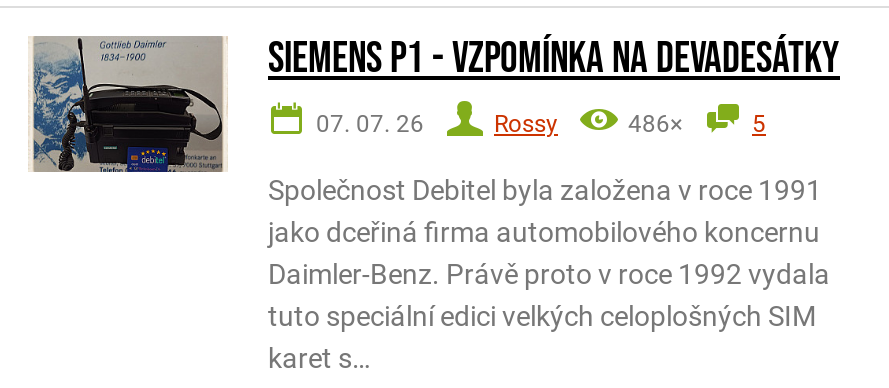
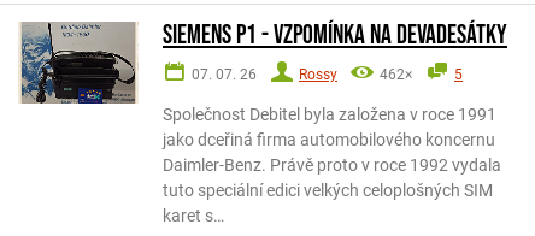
- 486×
+ 462×
